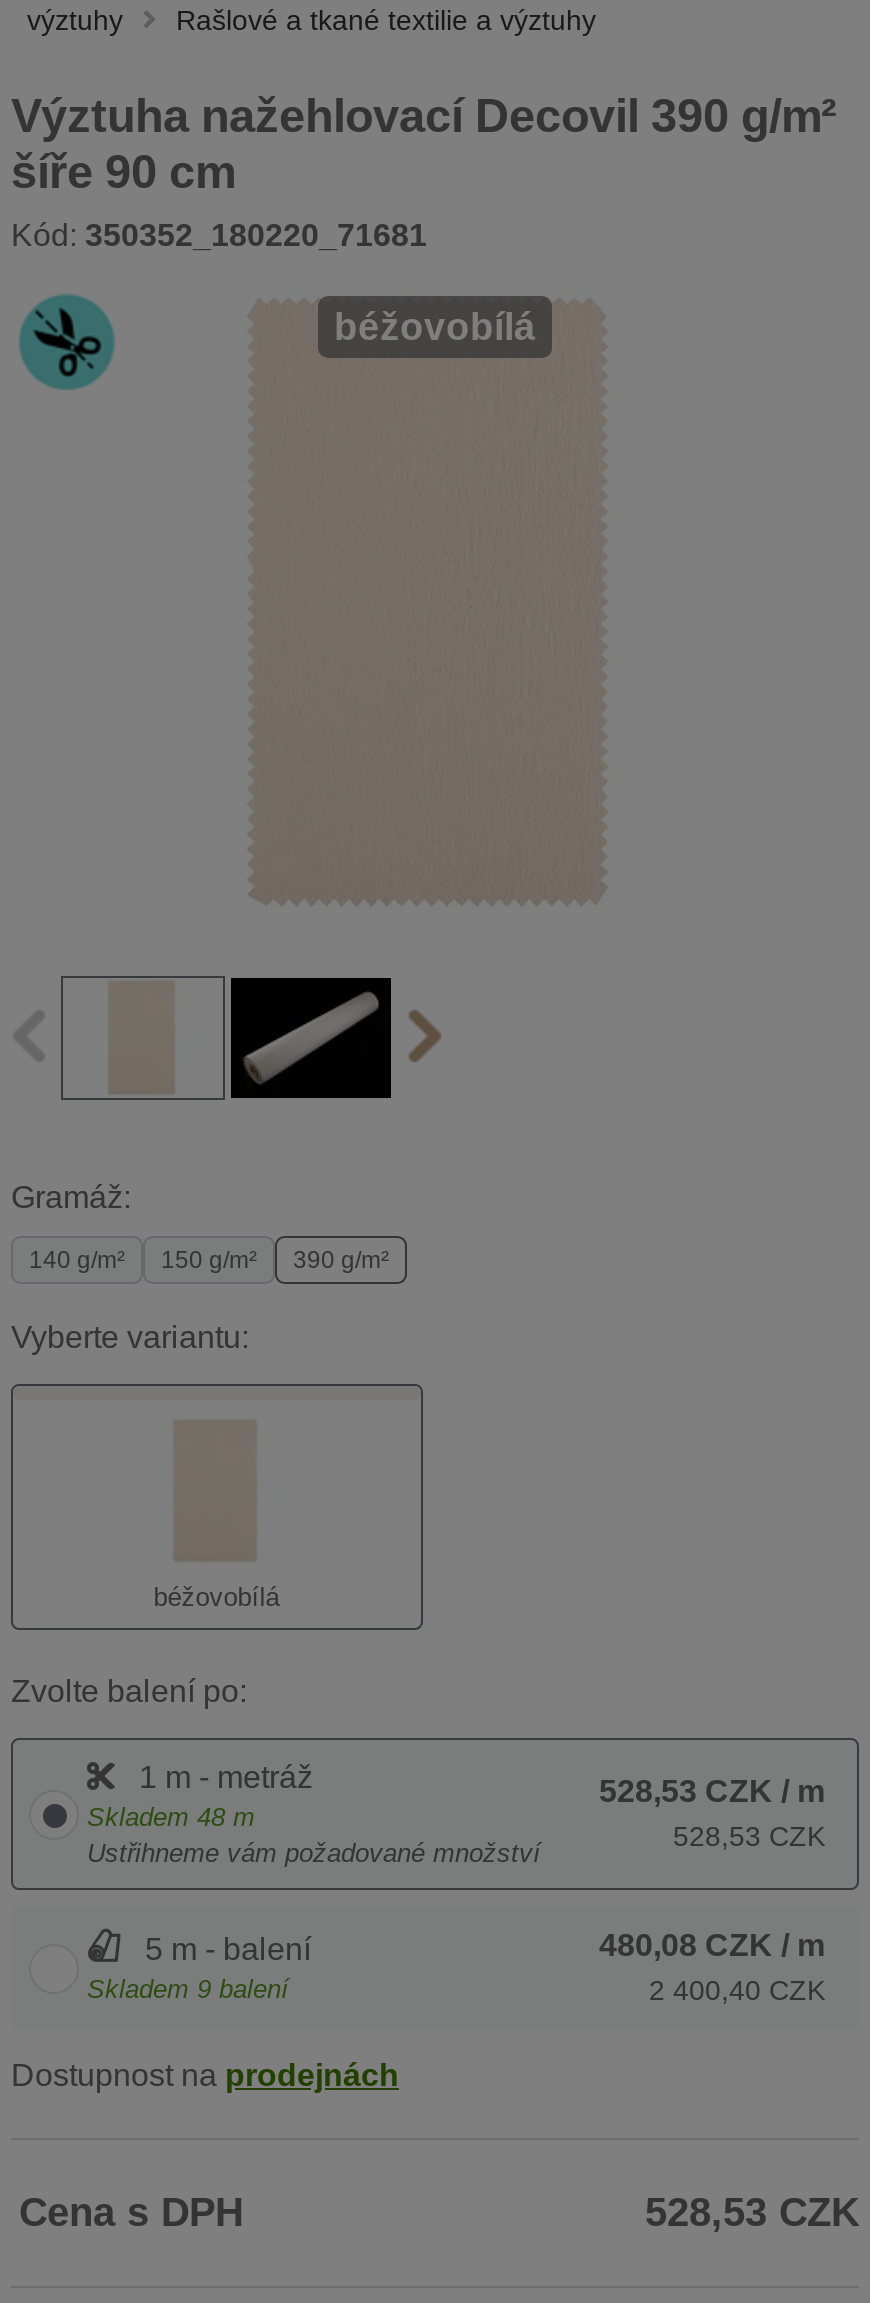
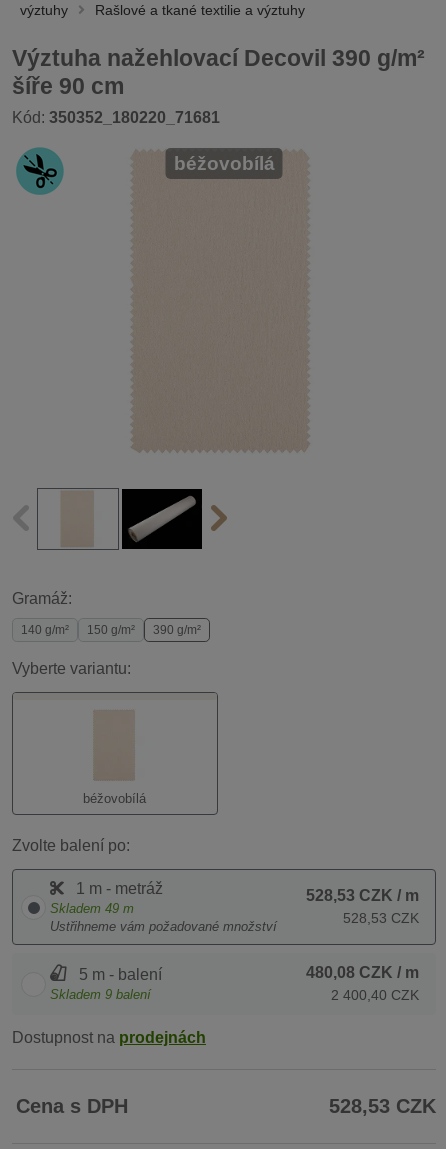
- Skladem 48 m
+ Skladem 49 m
